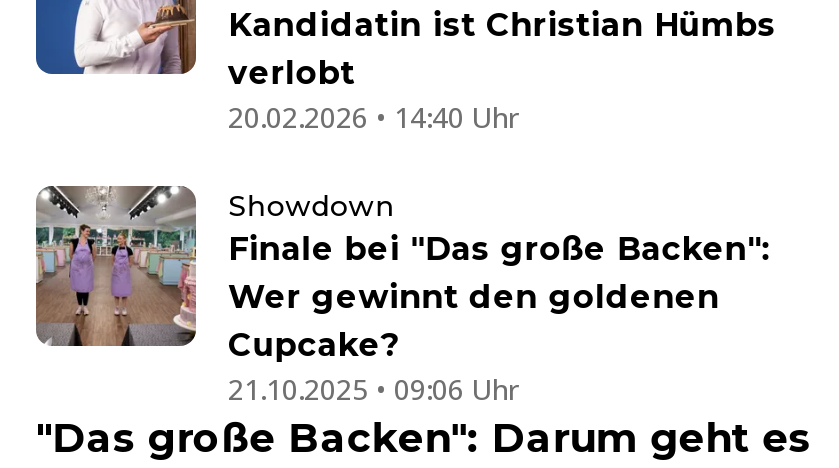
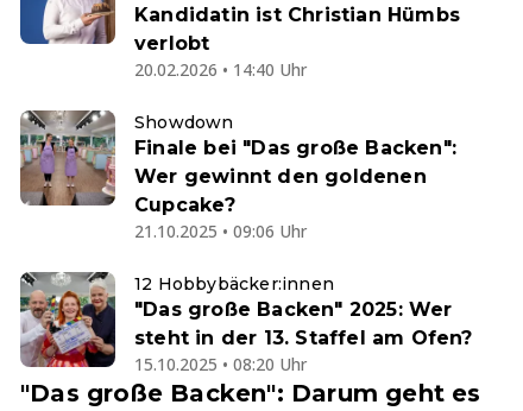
+ [image]
+ 12 Hobbybäcker:innen
+ "Das große Backen" 2025: Wer
+ steht in der 13. Staffel am Ofen?
+ 15.10.2025 • 08:20 Uhr
